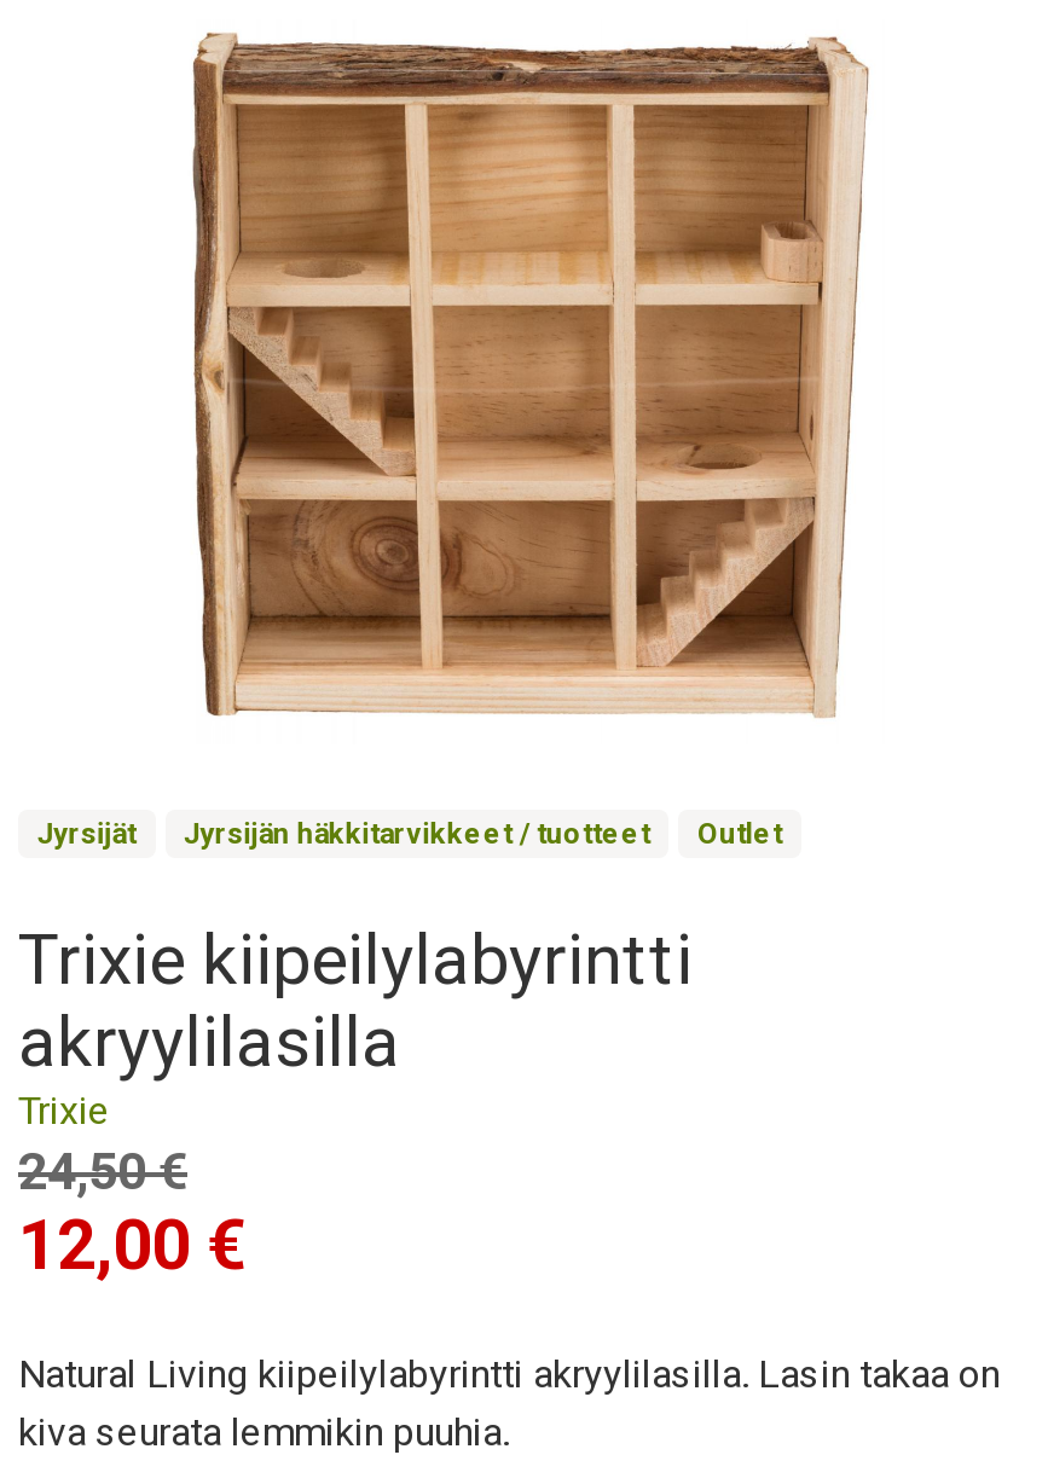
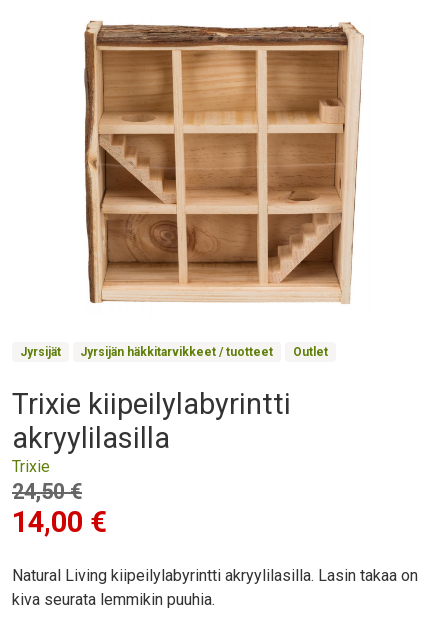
- 12,00 €
+ 14,00 €
